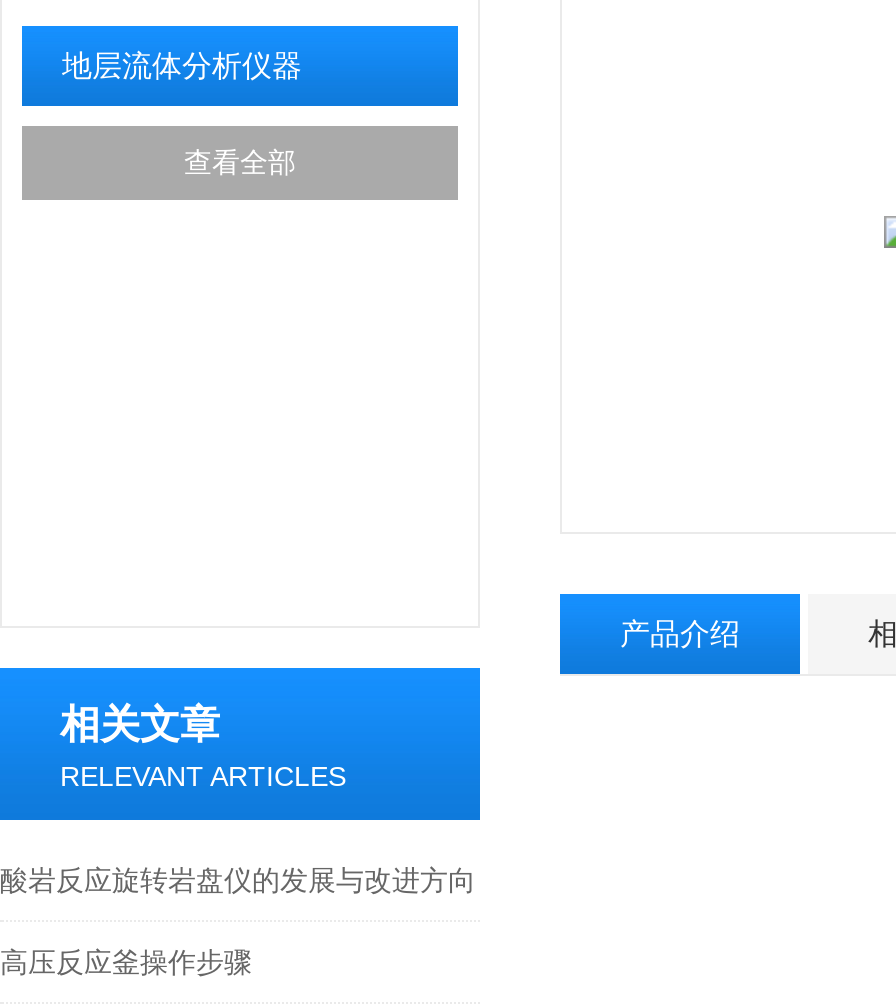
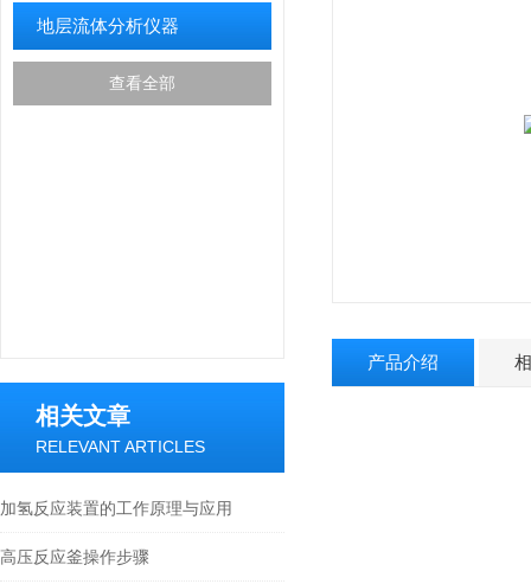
- 酸岩反应旋转岩盘仪的发展与改进方向
+ 加氢反应装置的工作原理与应用
